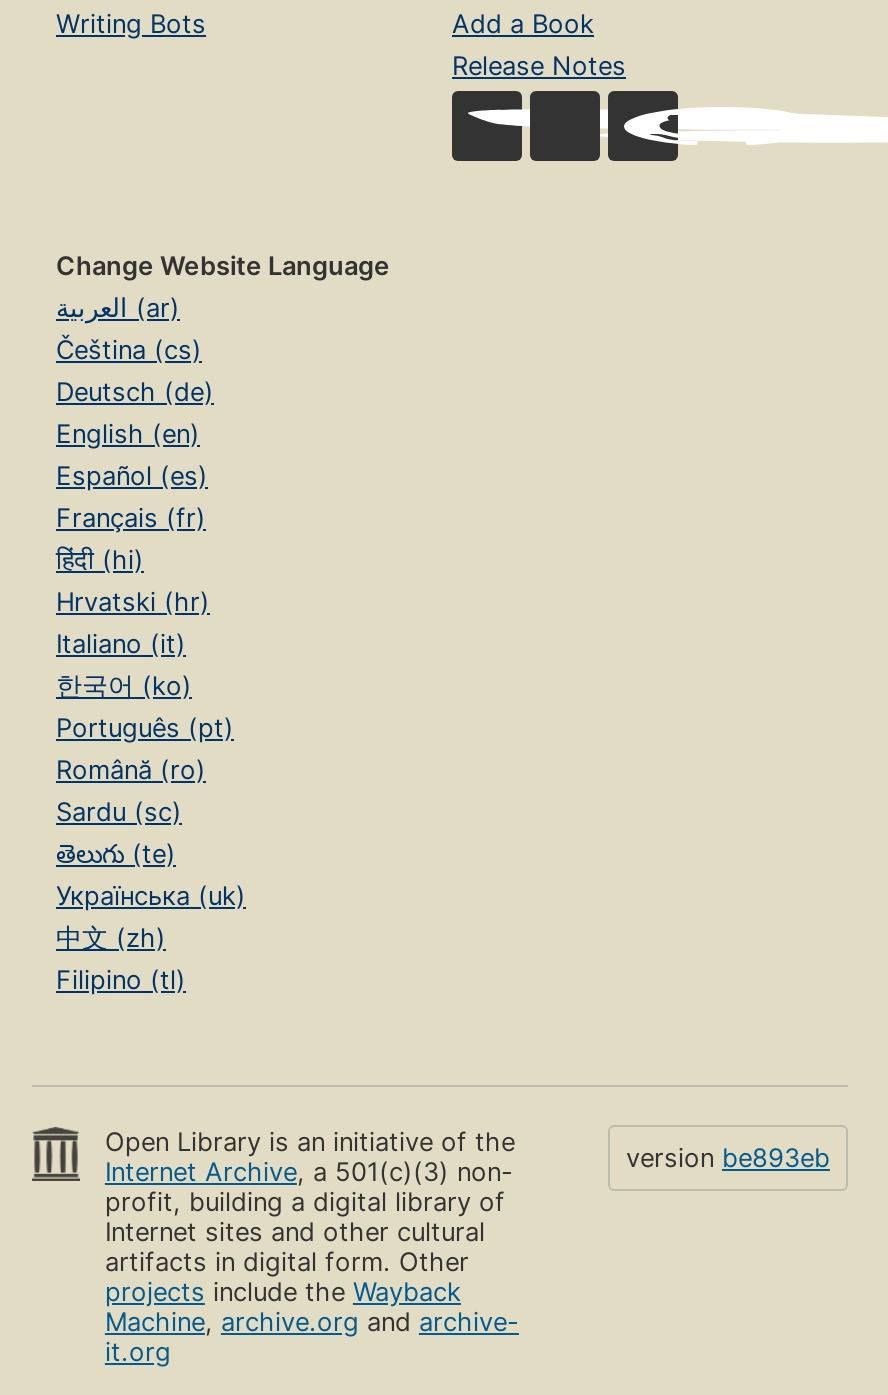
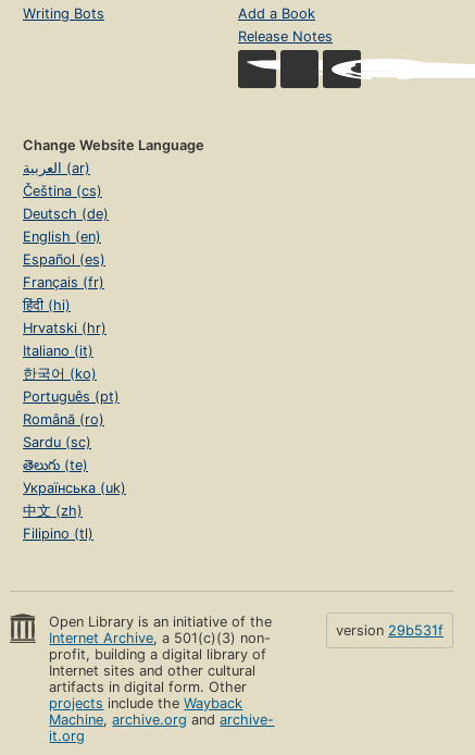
- version be893eb
+ version 29b531f
